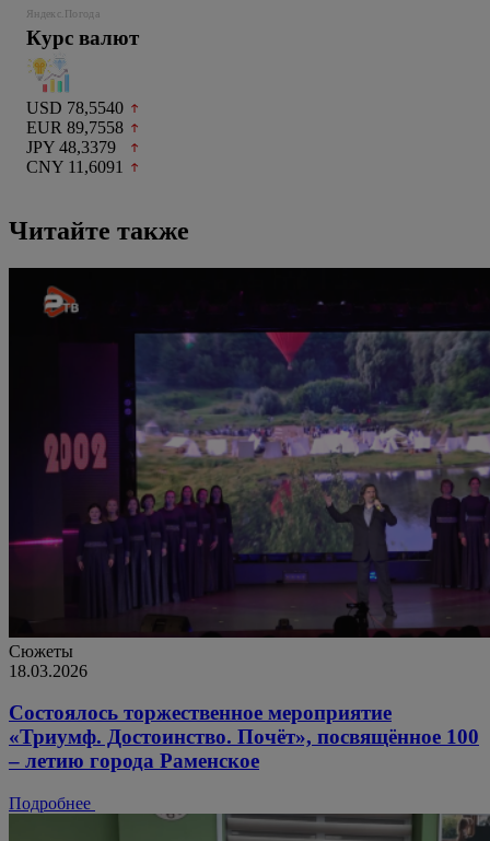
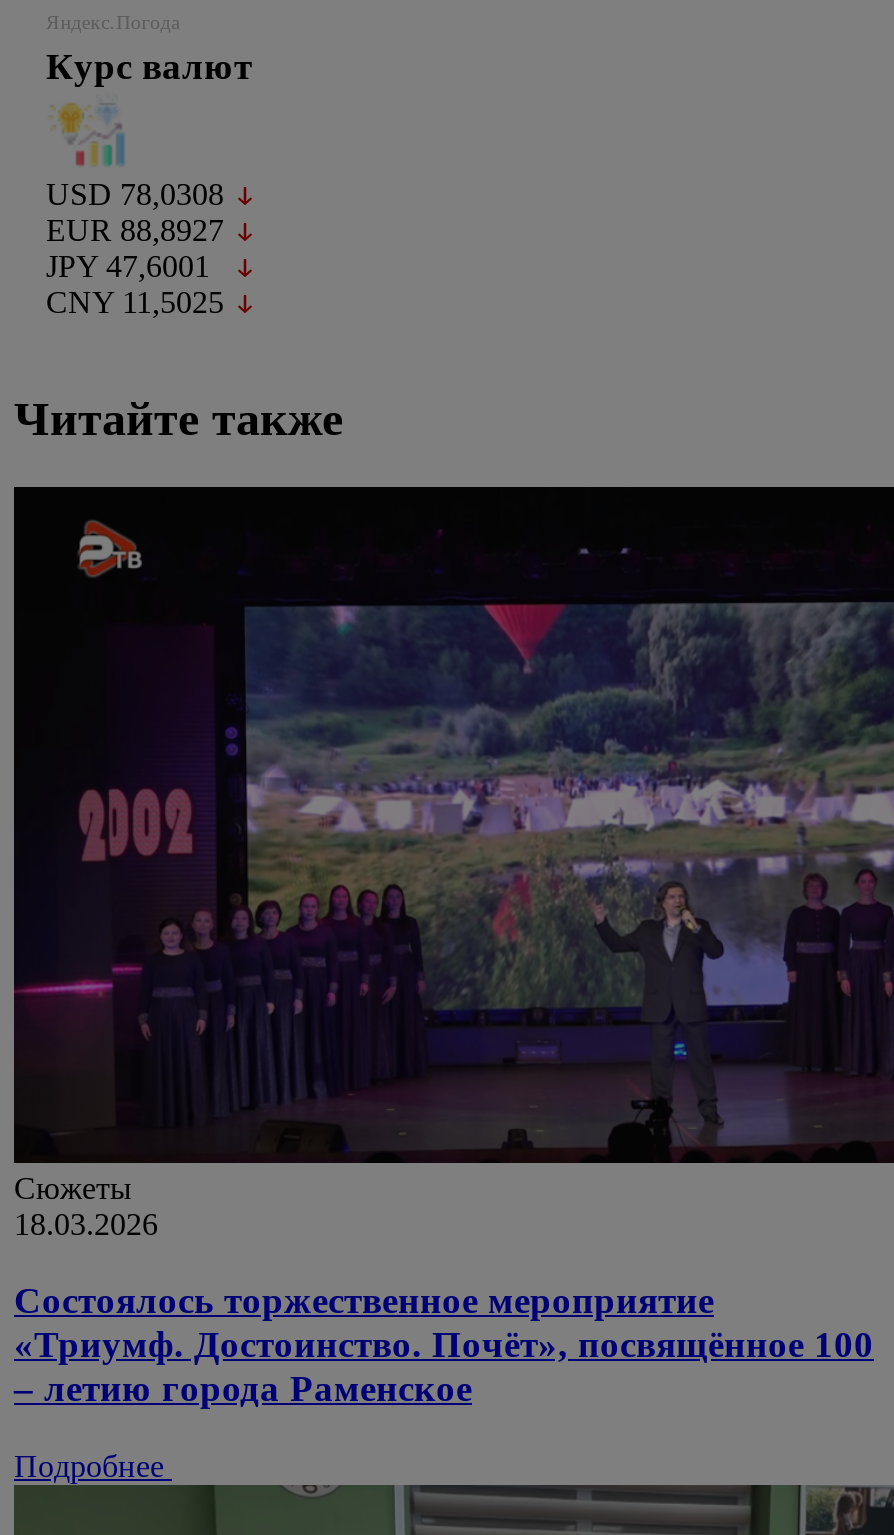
- USD 78,5540
+ USD 78,0308

- EUR 89,7558
+ EUR 88,8927

- JPY 48,3379
+ JPY 47,6001

- CNY 11,6091
+ CNY 11,5025
